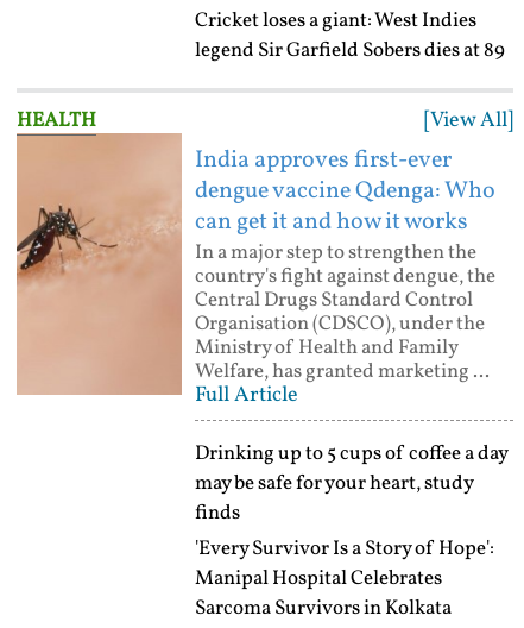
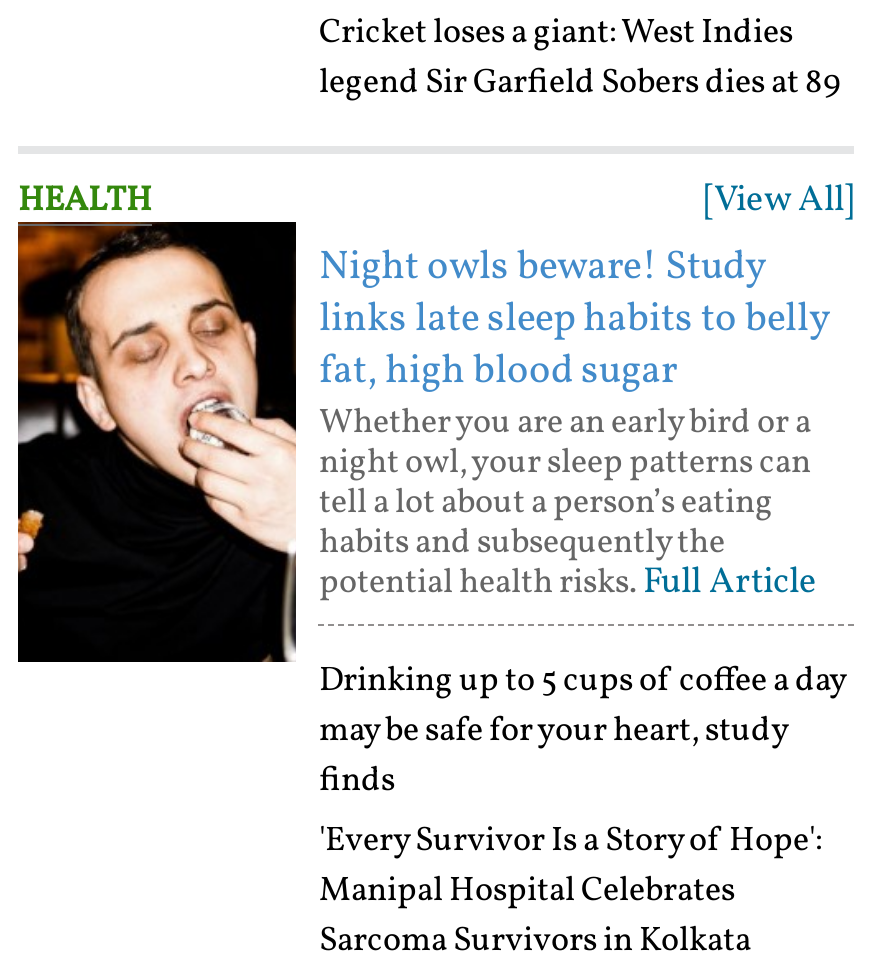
- [image]
- India approves first-ever
- dengue vaccine Qdenga: Who
- can get it and how it works
- In a major step to strengthen the
- country's fight against dengue, the
- Central Drugs Standard Control
- Organisation (CDSCO), under the
- Ministry of Health and Family
- Welfare, has granted marketing ...
- Full Article
+ [image]
+ Night owls beware! Study
+ links late sleep habits to belly
+ fat, high blood sugar
+ Whether you are an early bird or a
+ night owl, your sleep patterns can
+ tell a lot about a person’s eating
+ habits and subsequently the
+ potential health risks. Full Article
